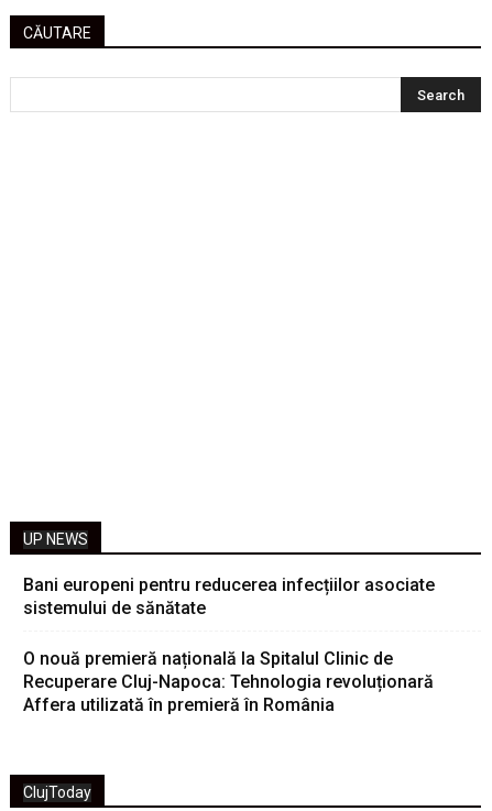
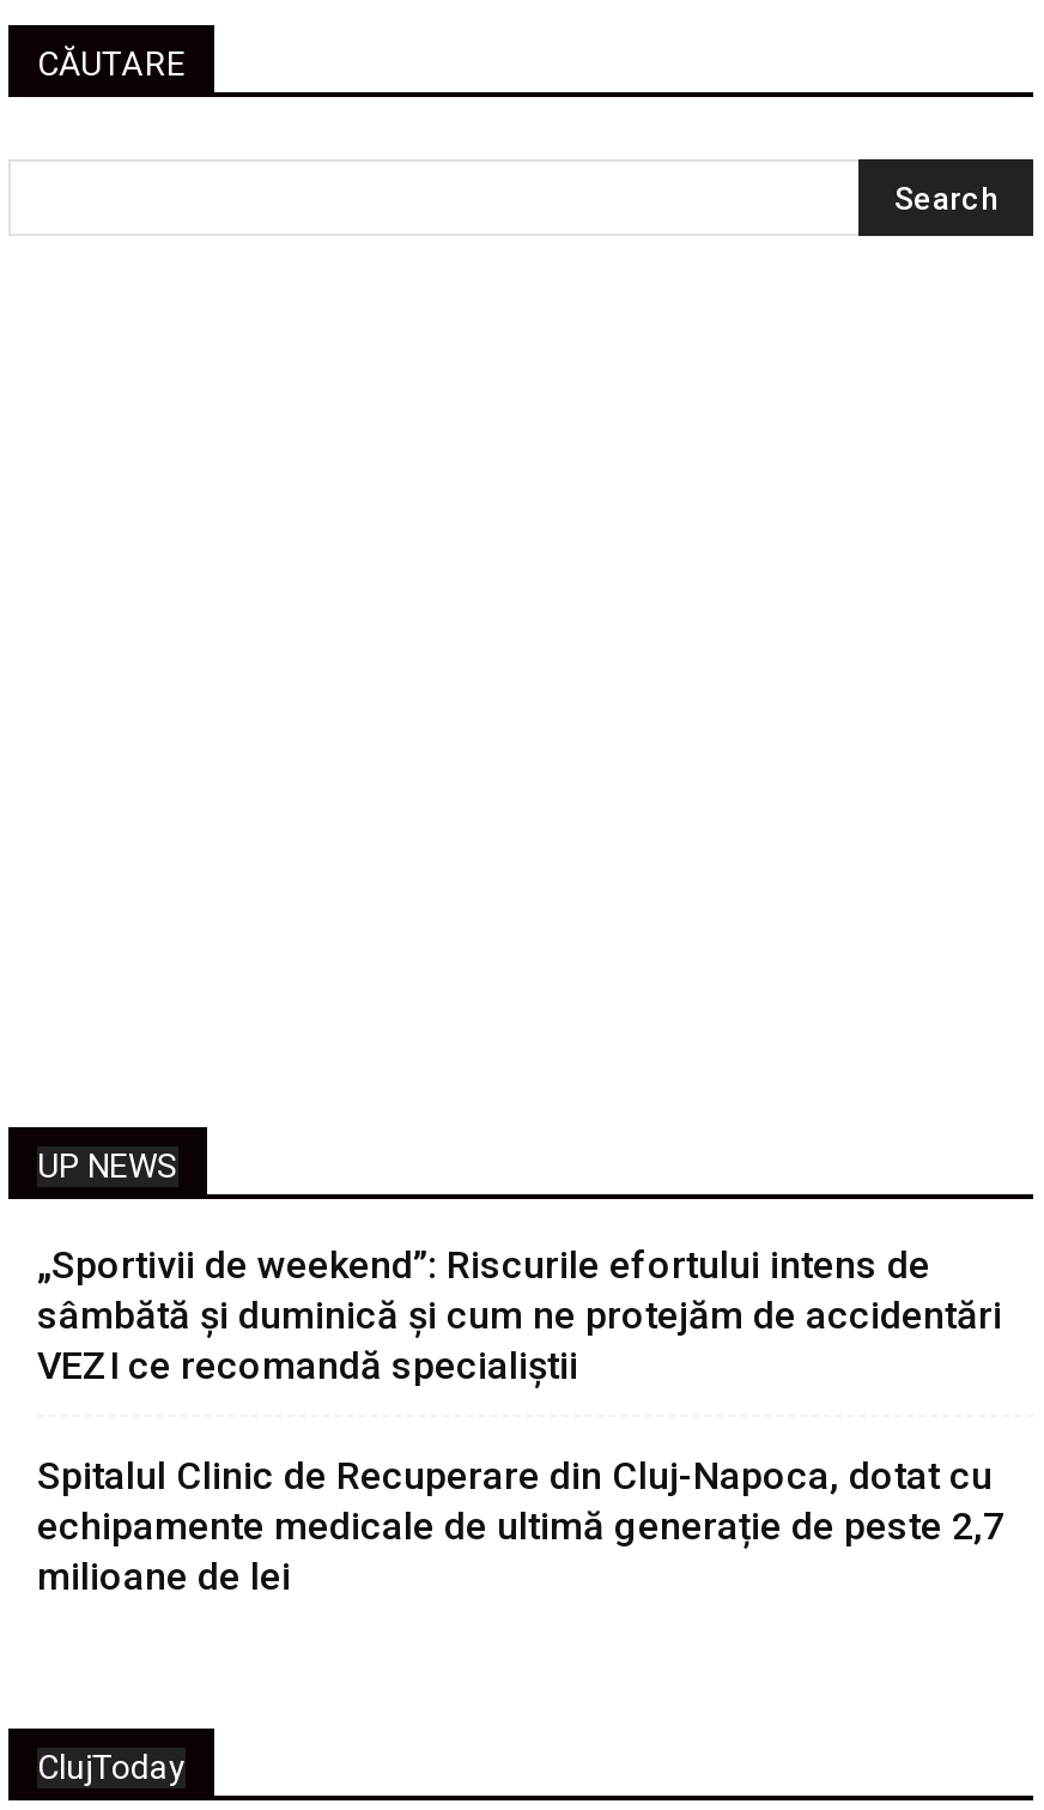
- Bani europeni pentru reducerea infecțiilor asociate
- sistemului de sănătate
+ „Sportivii de weekend”: Riscurile efortului intens de
+ sâmbătă și duminică și cum ne protejăm de accidentări
+ VEZI ce recomandă specialiștii

- O nouă premieră națională la Spitalul Clinic de
- Recuperare Cluj-Napoca: Tehnologia revoluționară
- Affera utilizată în premieră în România
+ Spitalul Clinic de Recuperare din Cluj-Napoca, dotat cu
+ echipamente medicale de ultimă generație de peste 2,7
+ milioane de lei
